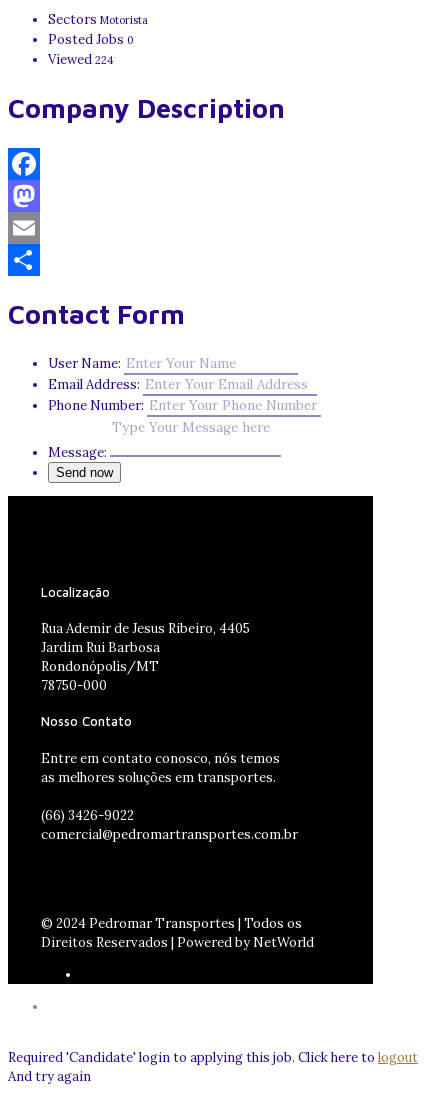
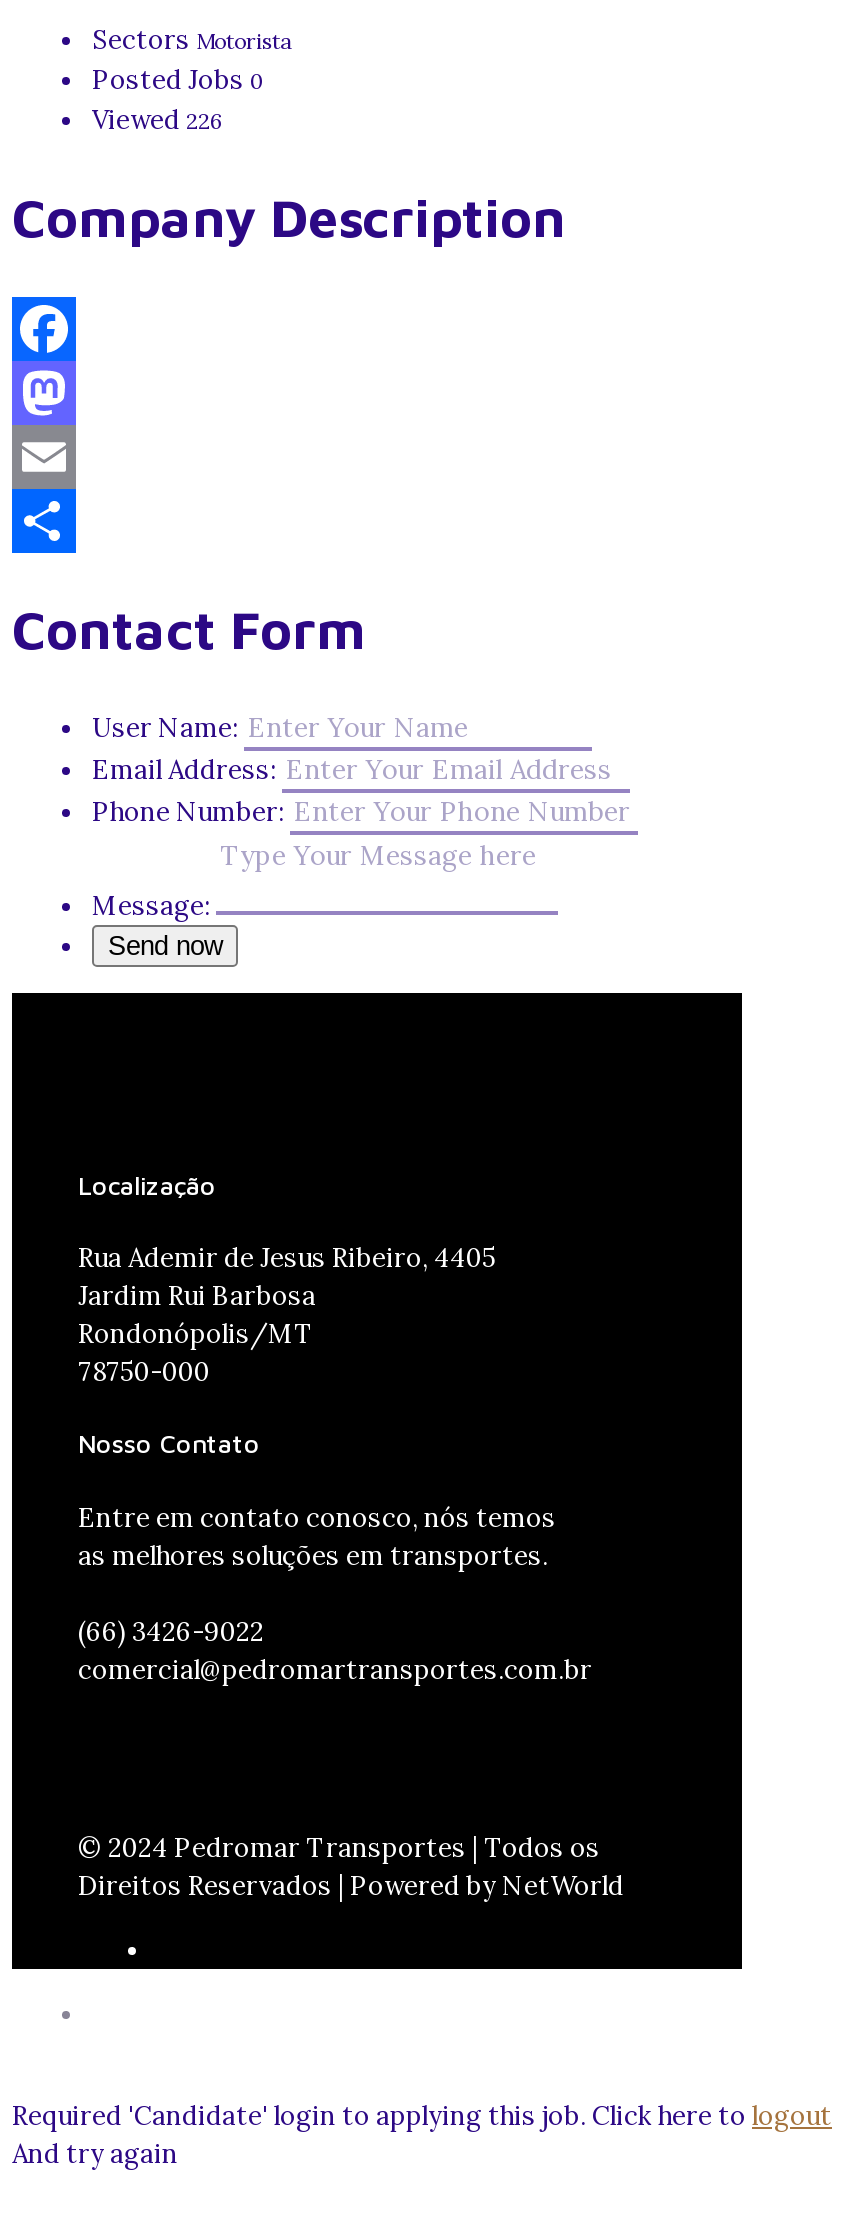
- Viewed 224
+ Viewed 226
